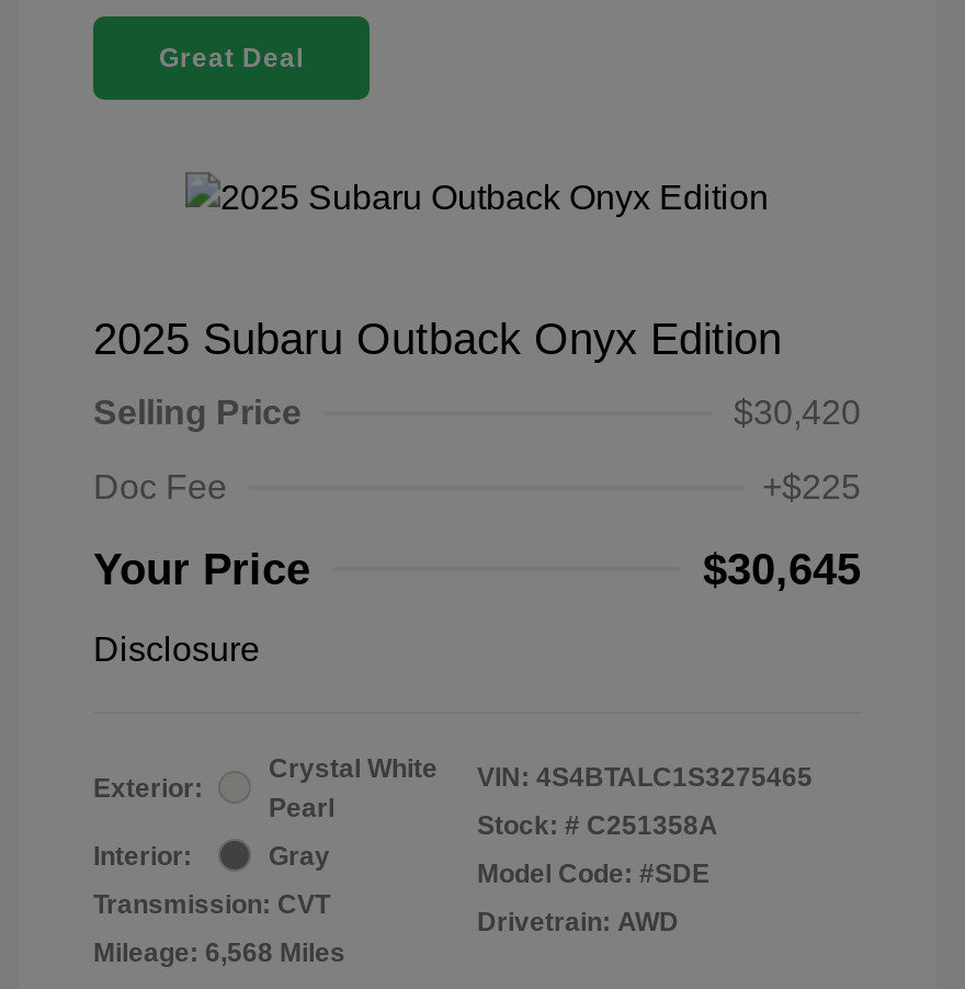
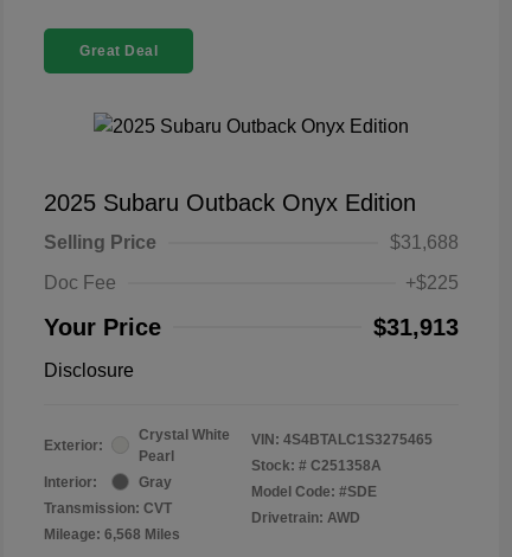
- $30,420
+ $31,688

- $30,645
+ $31,913
